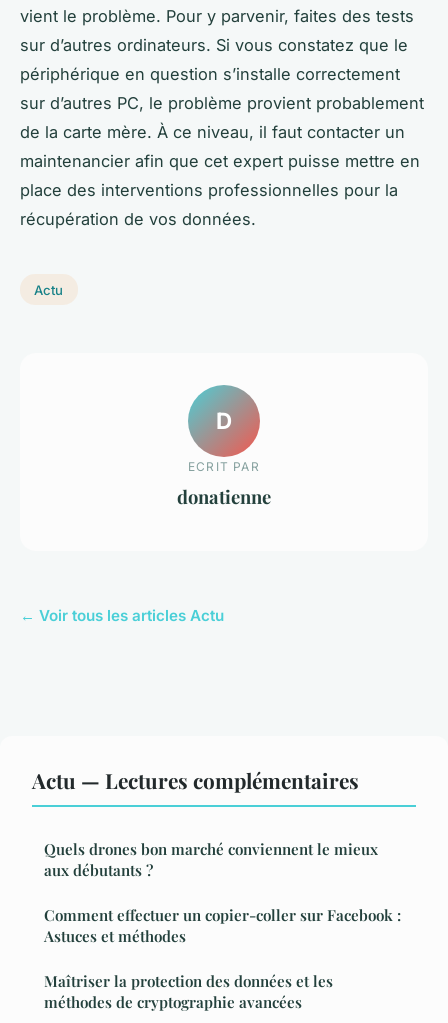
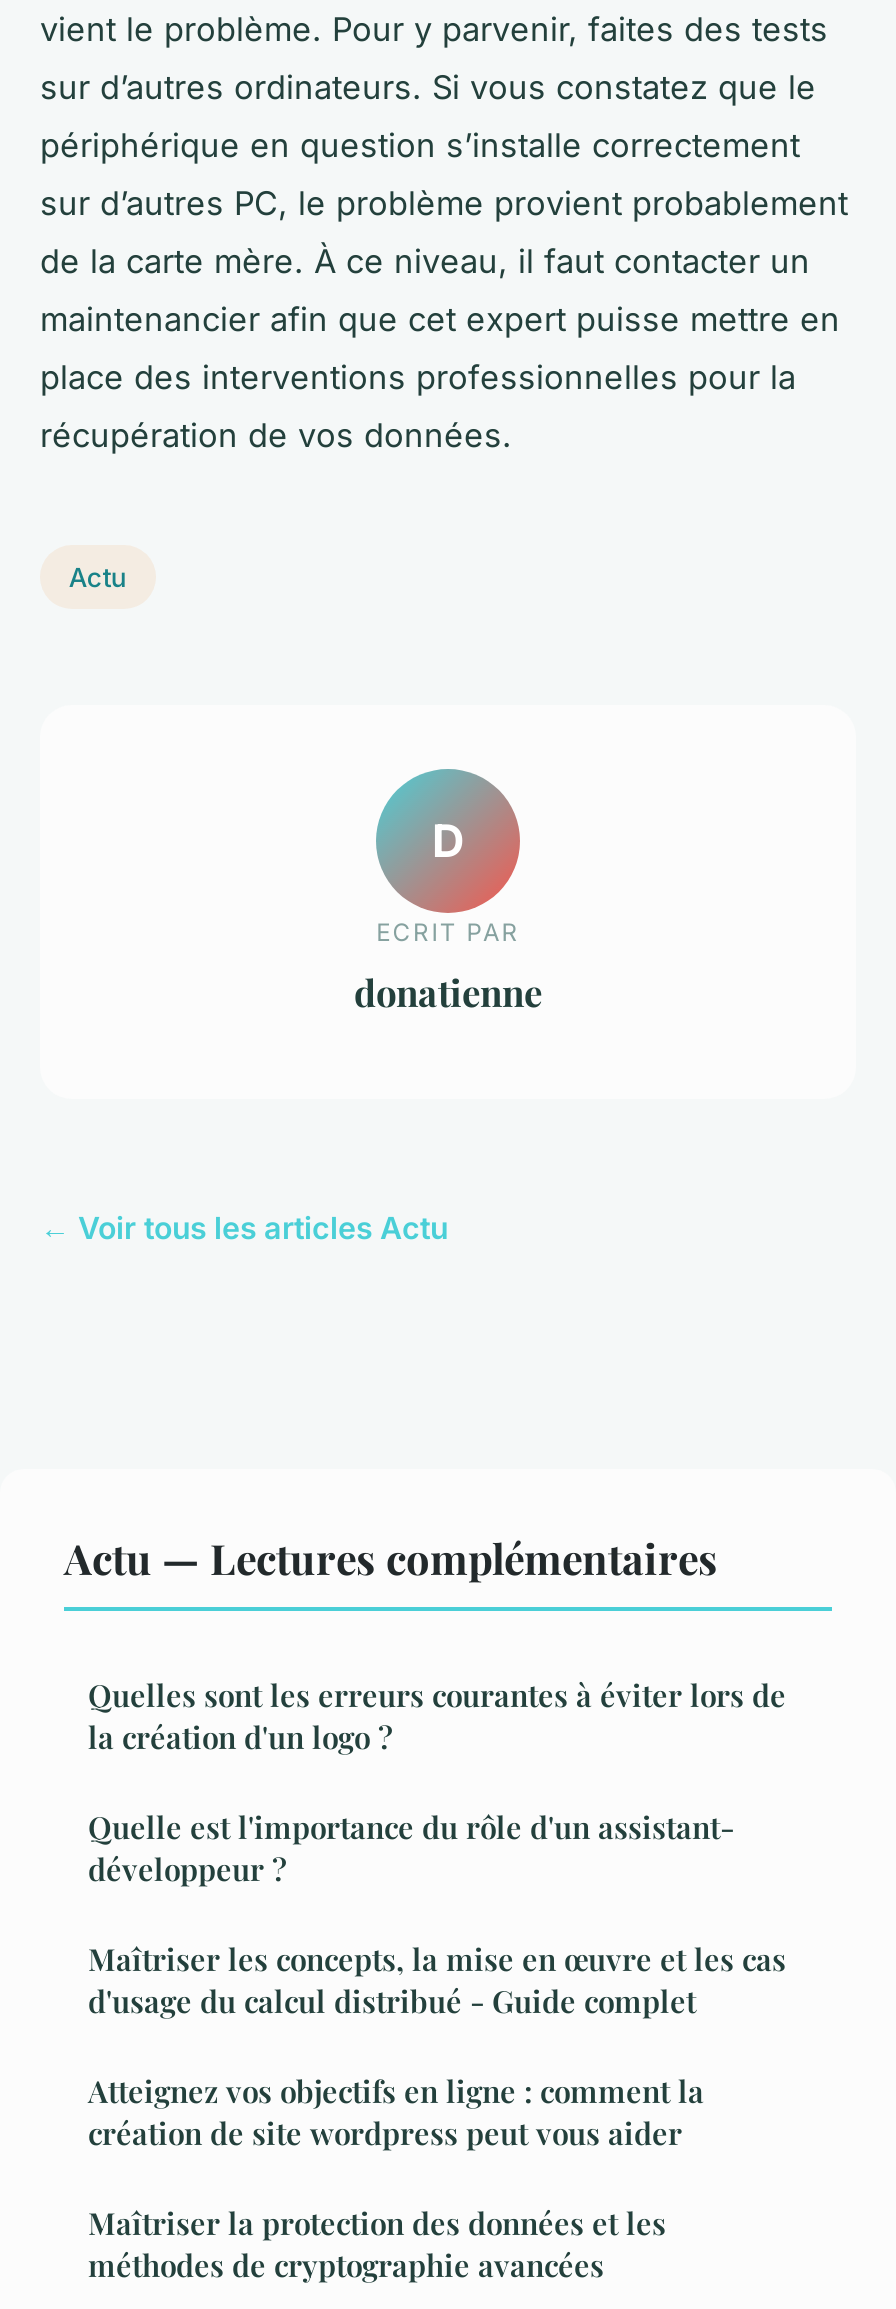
- Quels drones bon marché conviennent le mieux
- aux débutants ?
- Comment effectuer un copier-coller sur Facebook :
- Astuces et méthodes
+ Quelles sont les erreurs courantes à éviter lors de
+ la création d'un logo ?
+ Quelle est l'importance du rôle d'un assistant-
+ développeur ?
+ Maîtriser les concepts, la mise en œuvre et les cas
+ d'usage du calcul distribué - Guide complet
+ Atteignez vos objectifs en ligne : comment la
+ création de site wordpress peut vous aider
